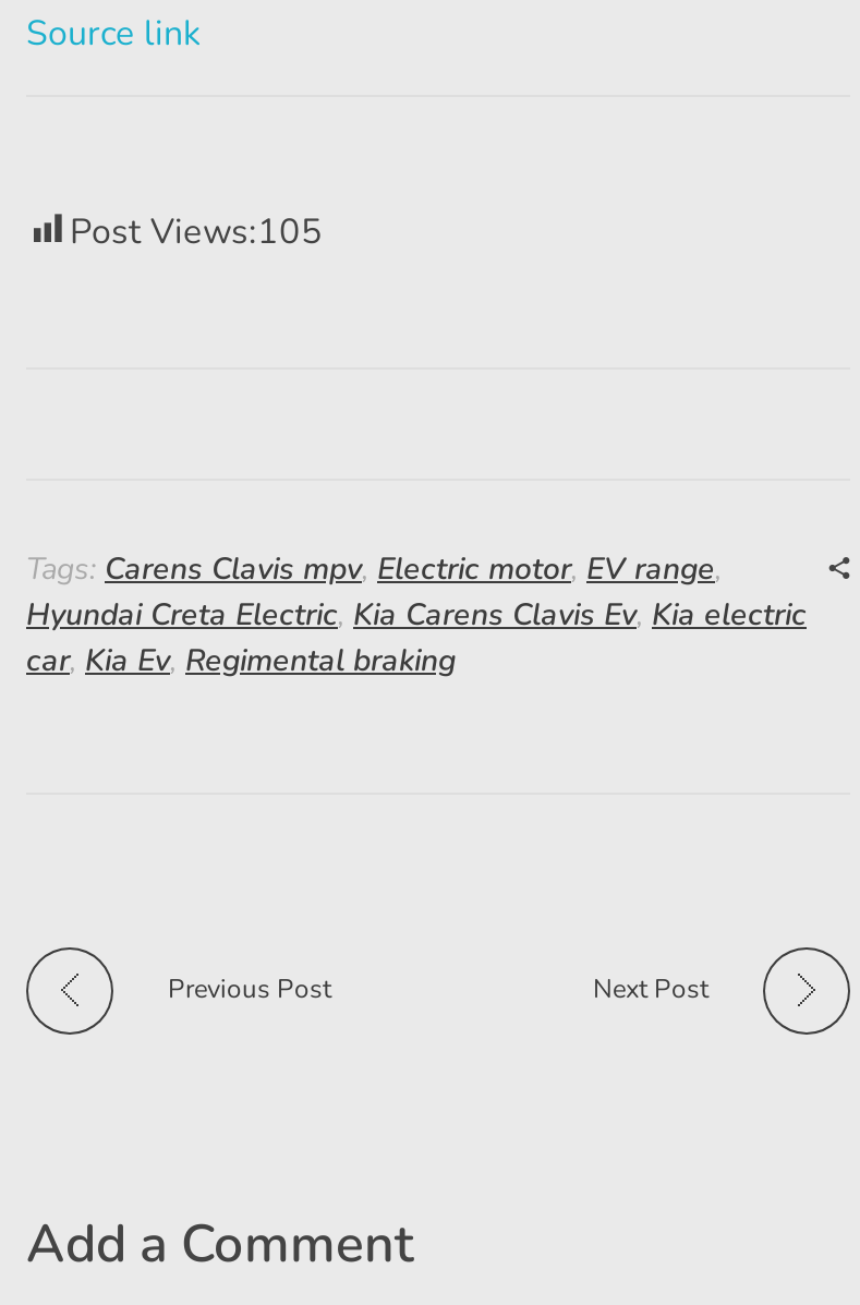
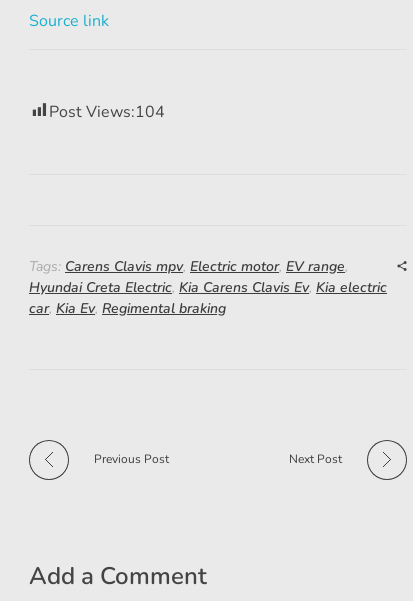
- Post Views:105
+ Post Views:104
